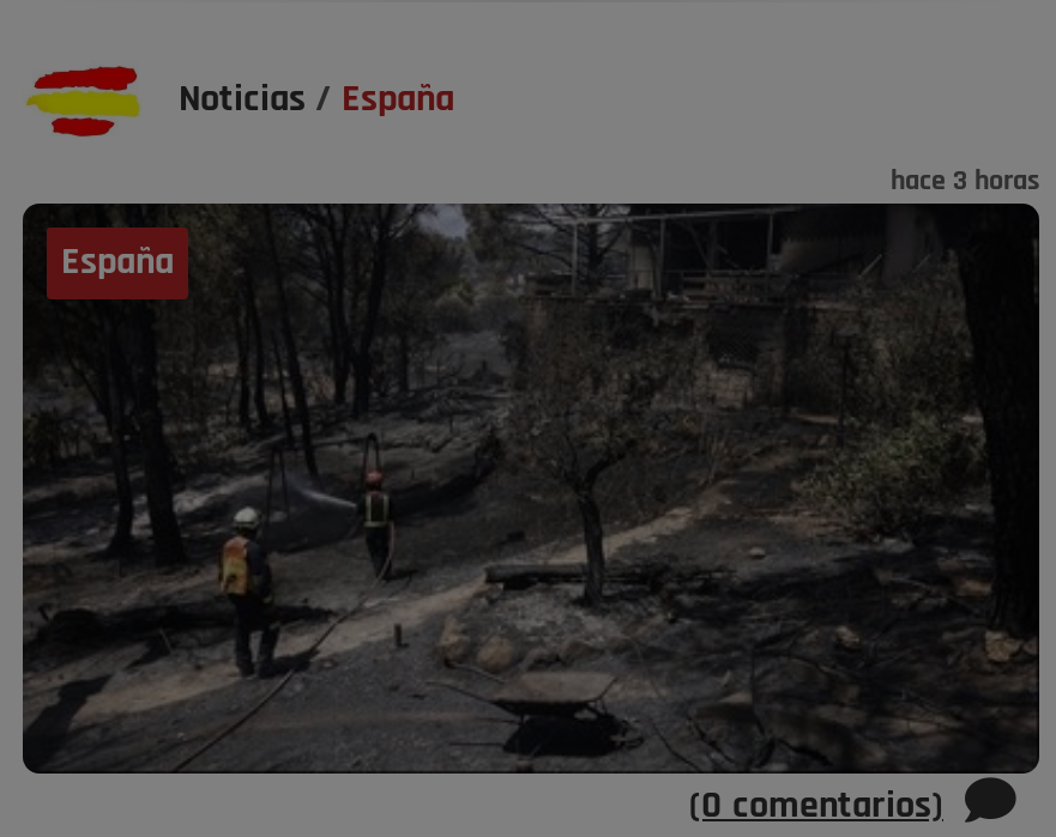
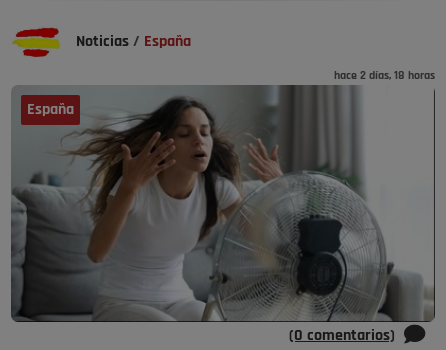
- hace 3 horas
+ hace 2 días, 18 horas

- [image]
+ [image]
